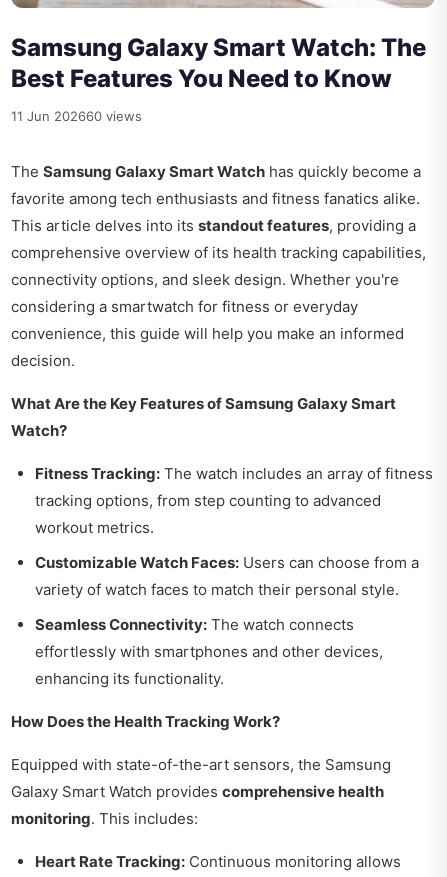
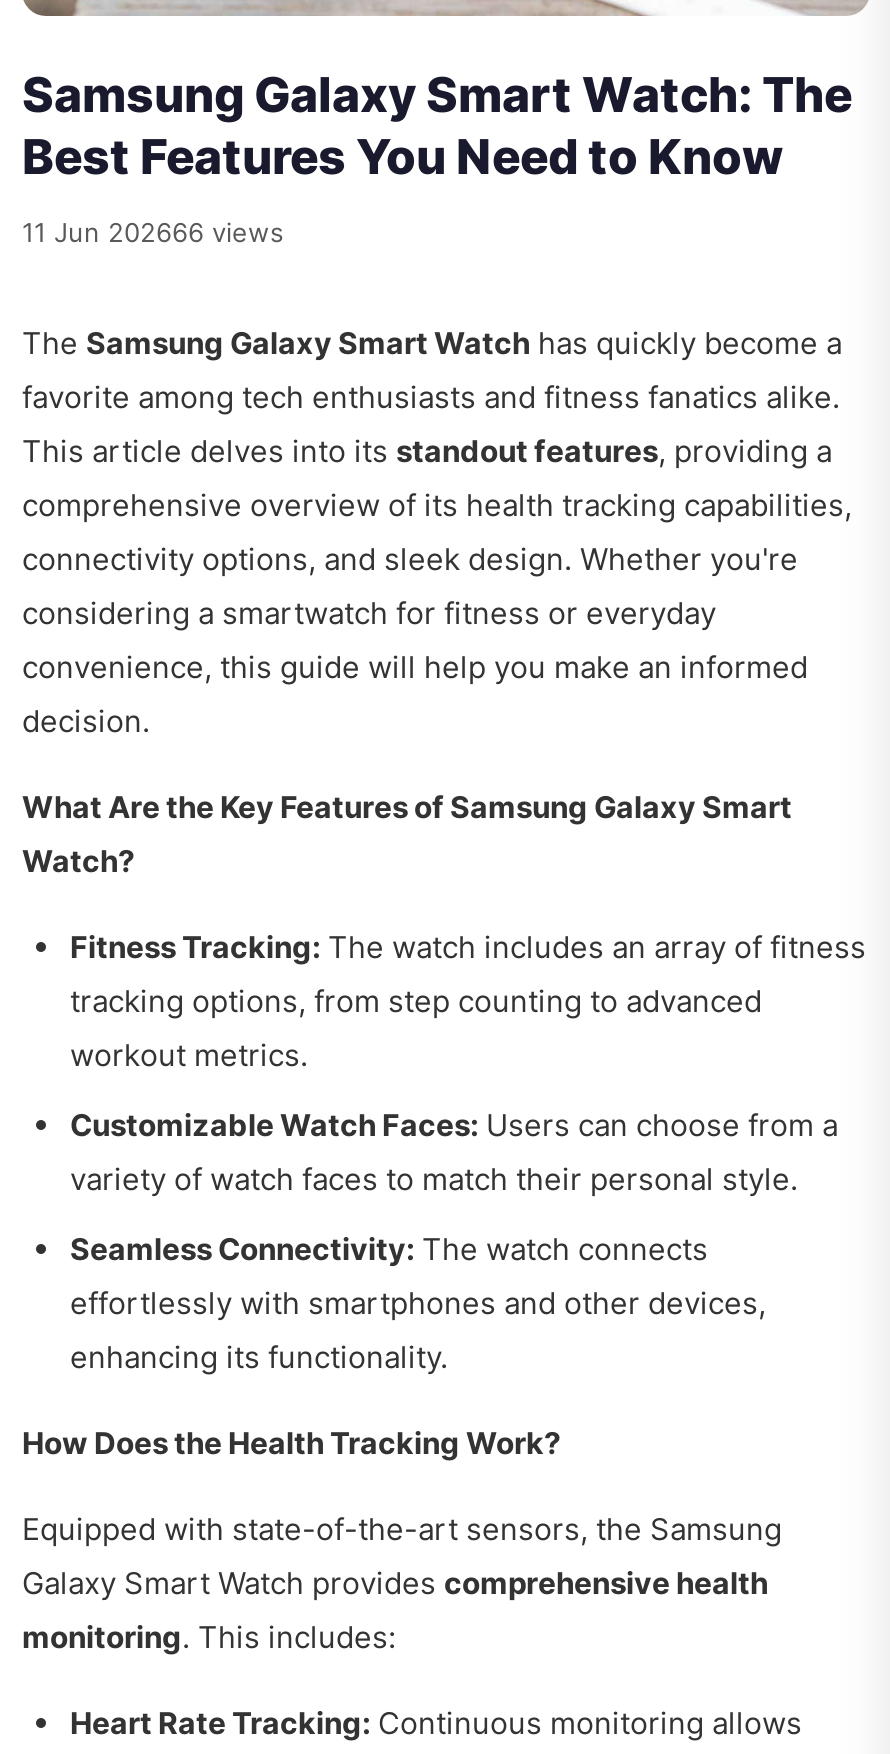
- 11 Jun 202660 views
+ 11 Jun 202666 views
